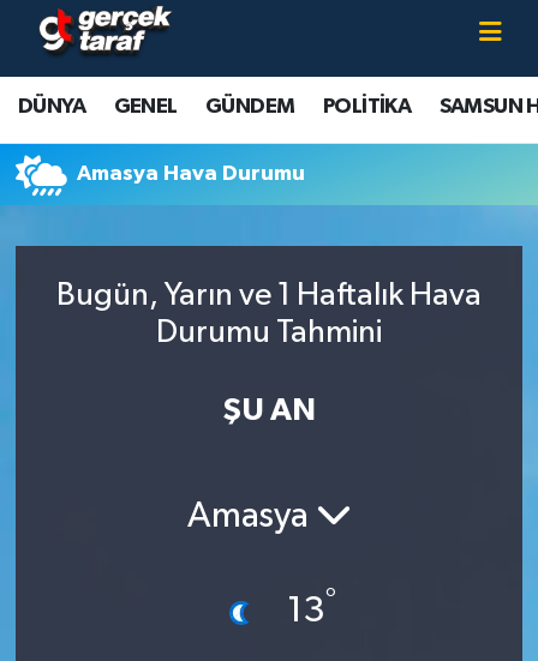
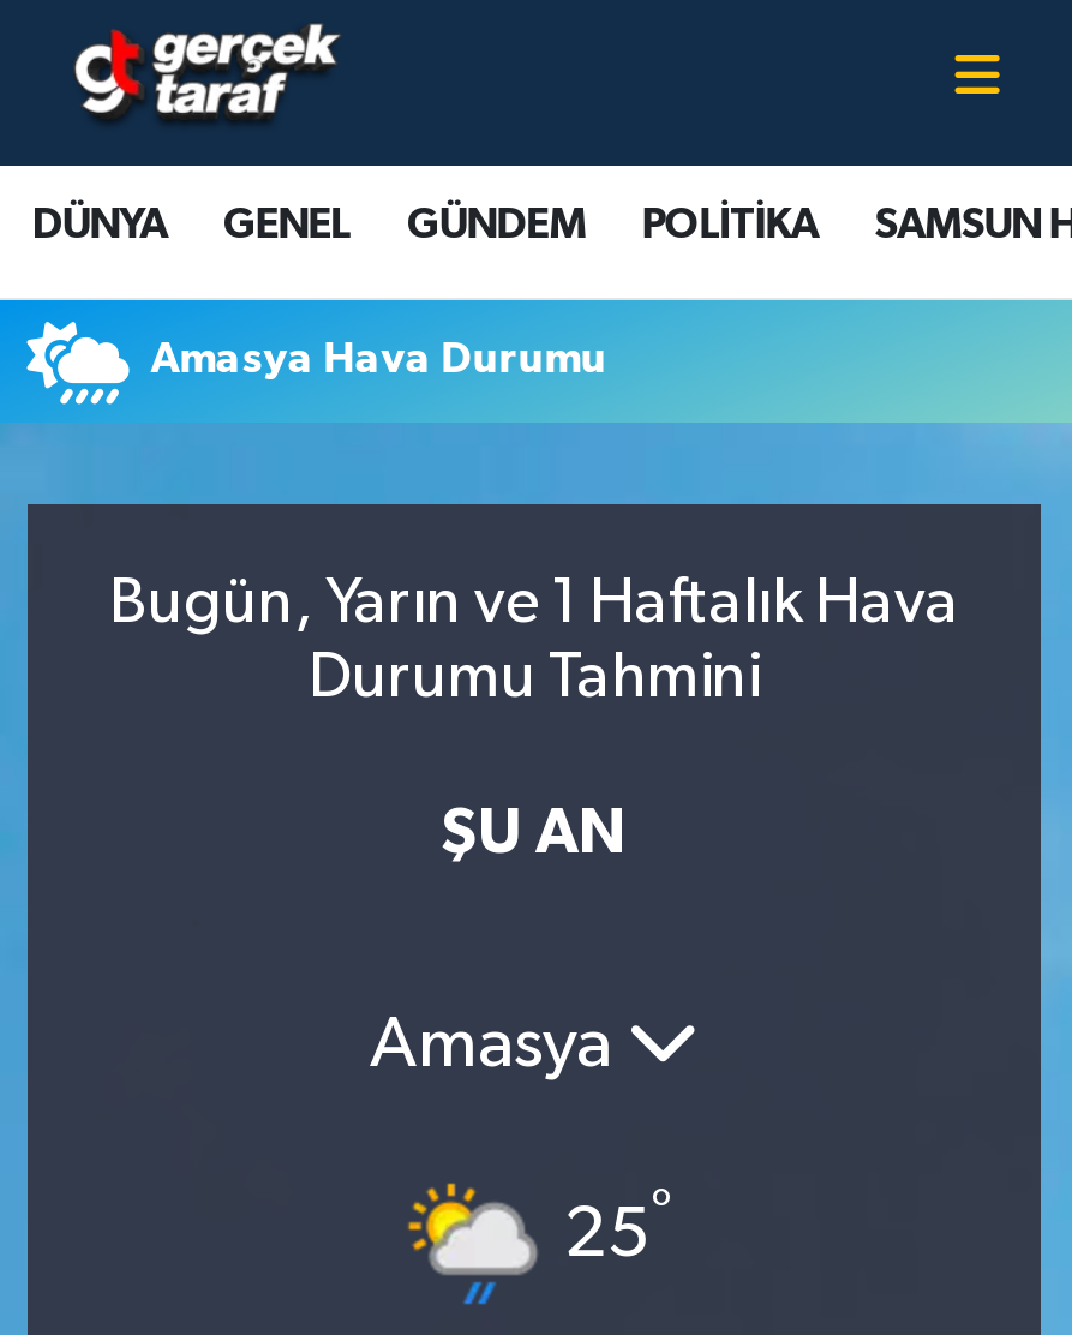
- [image]
- 13°
+ [image]
+ 25°
